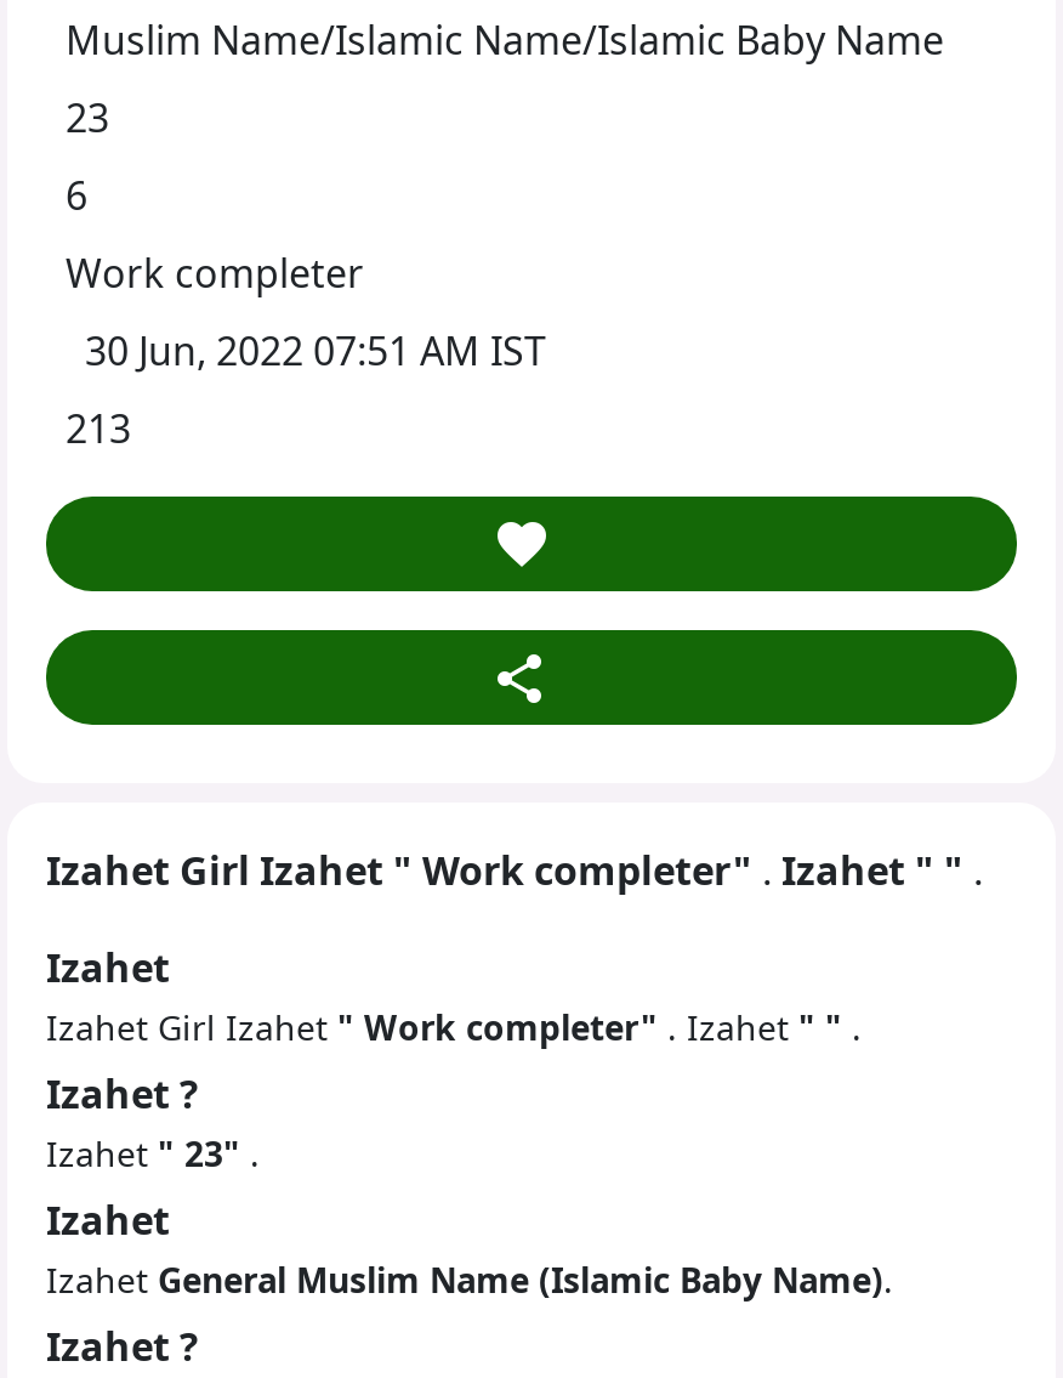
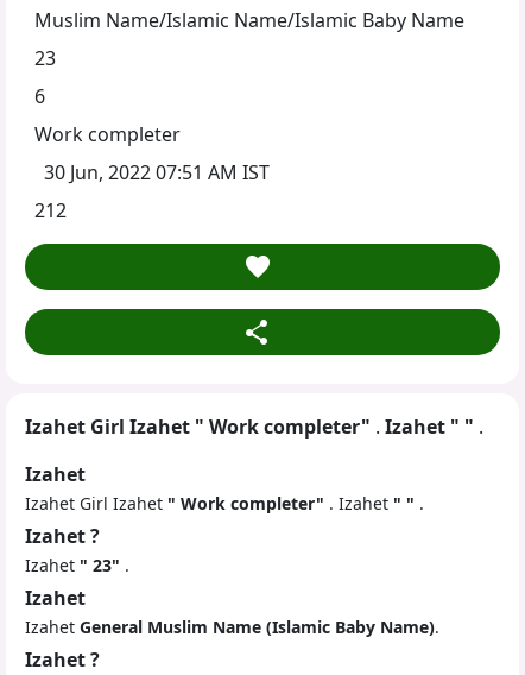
- 213
+ 212
